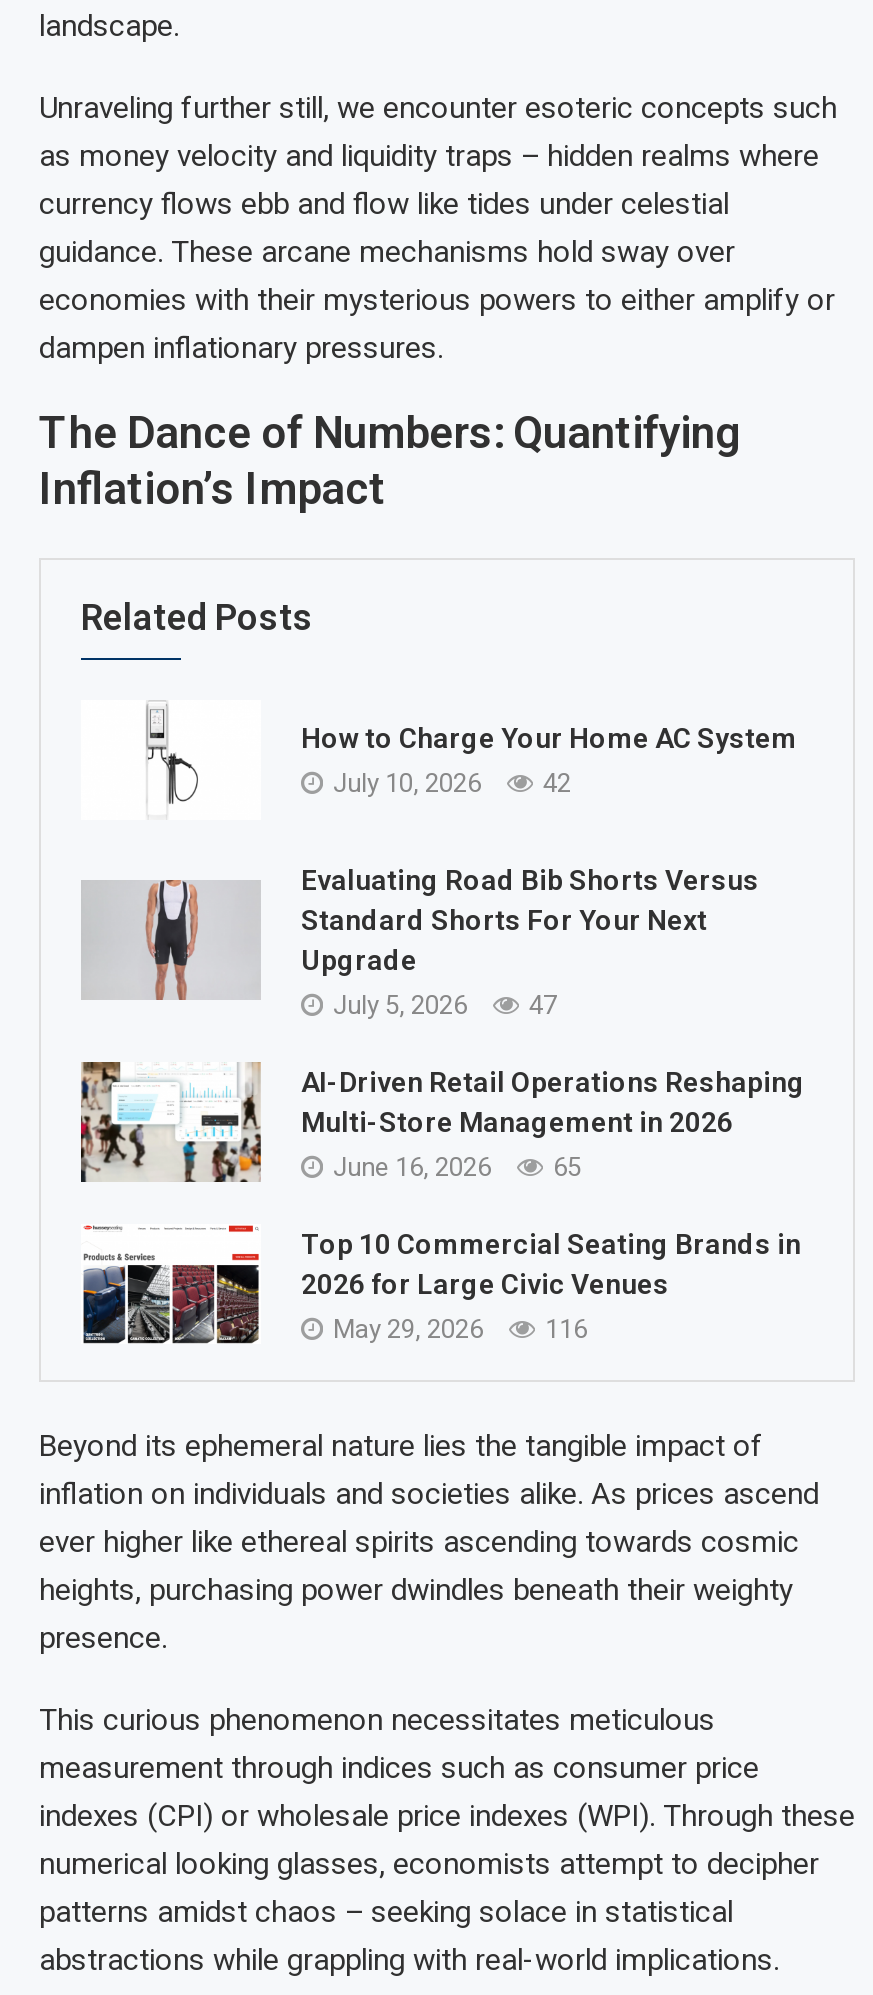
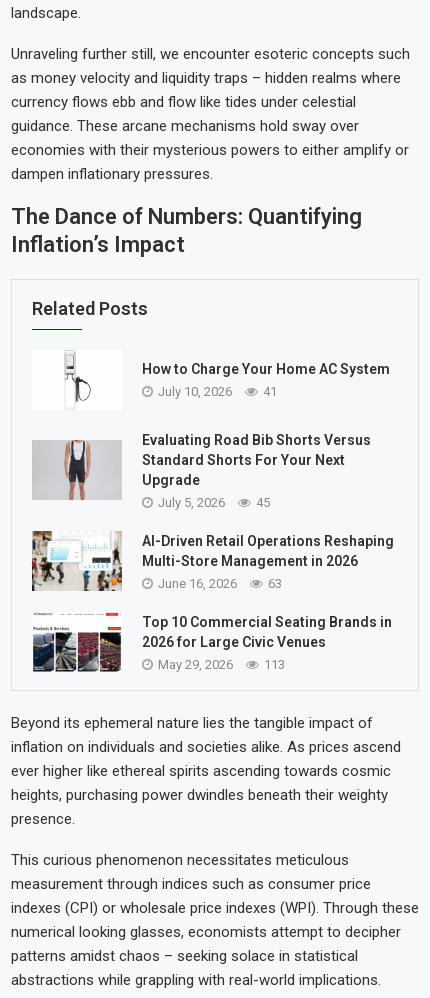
- 42
+ 41

- 47
+ 45

- 65
+ 63

- 116
+ 113
